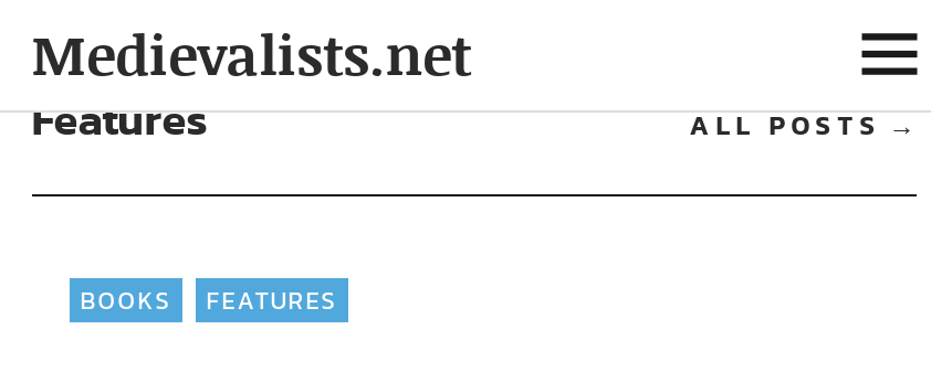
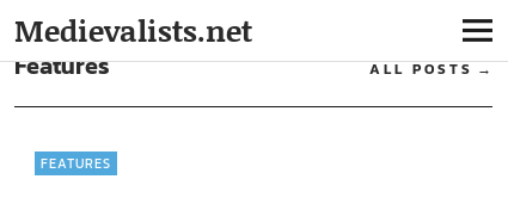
- BOOKS
